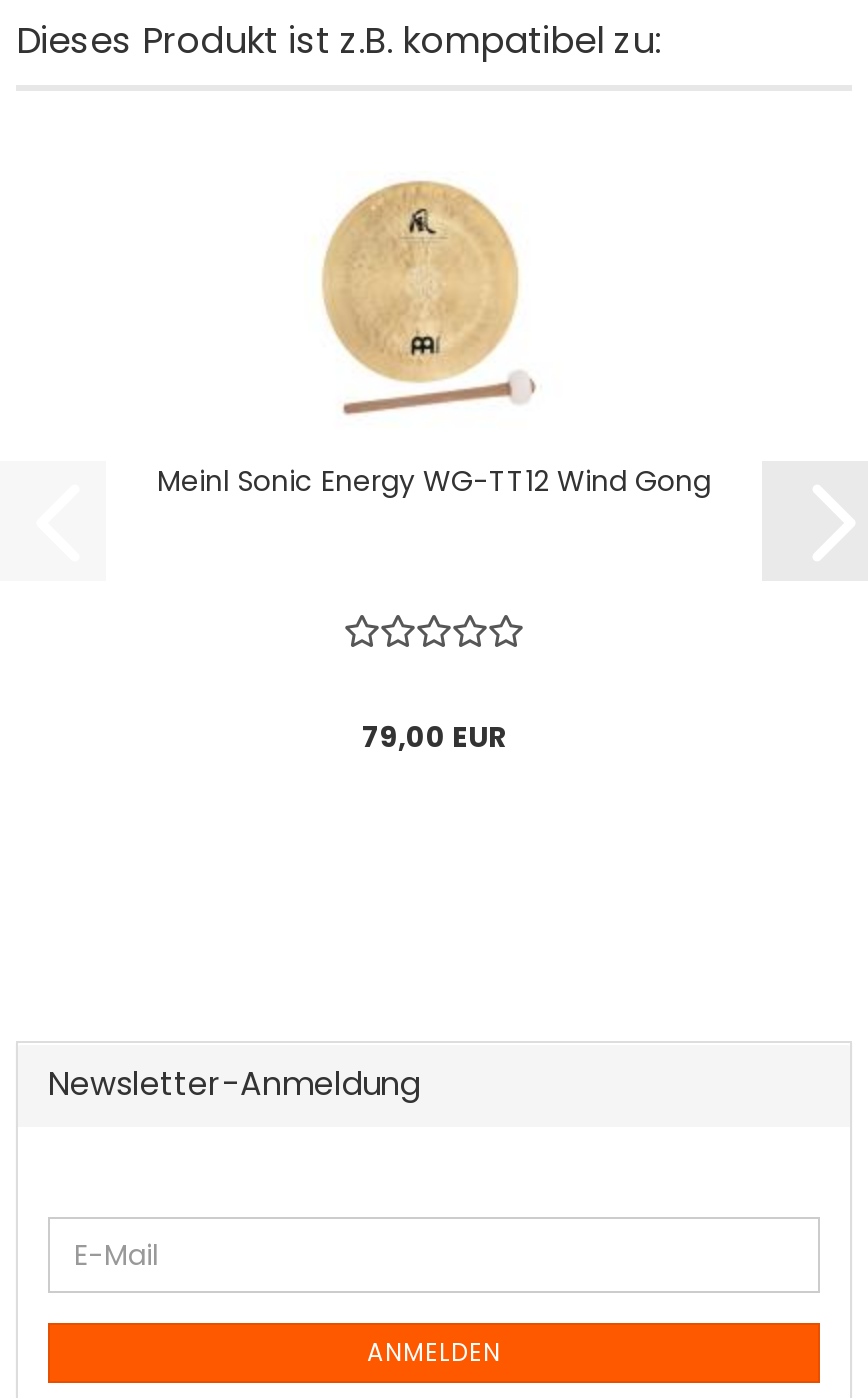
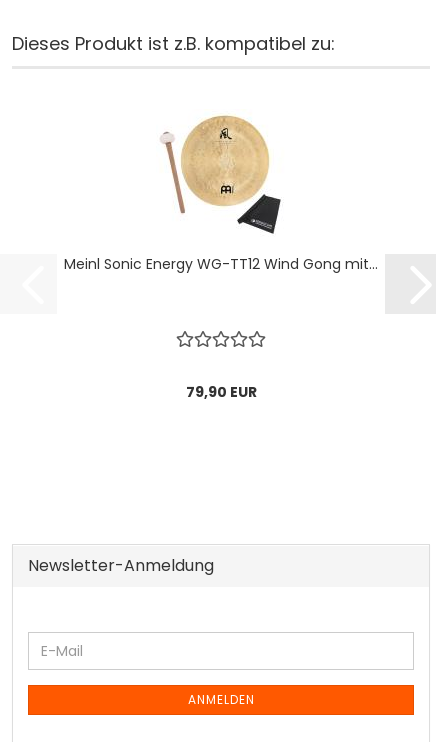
- [image]
- Meinl Sonic Energy WG-TT12 Wind Gong
+ [image]
+ Meinl Sonic Energy WG-TT12 Wind Gong mit...

- 79,00 EUR
+ 79,90 EUR
